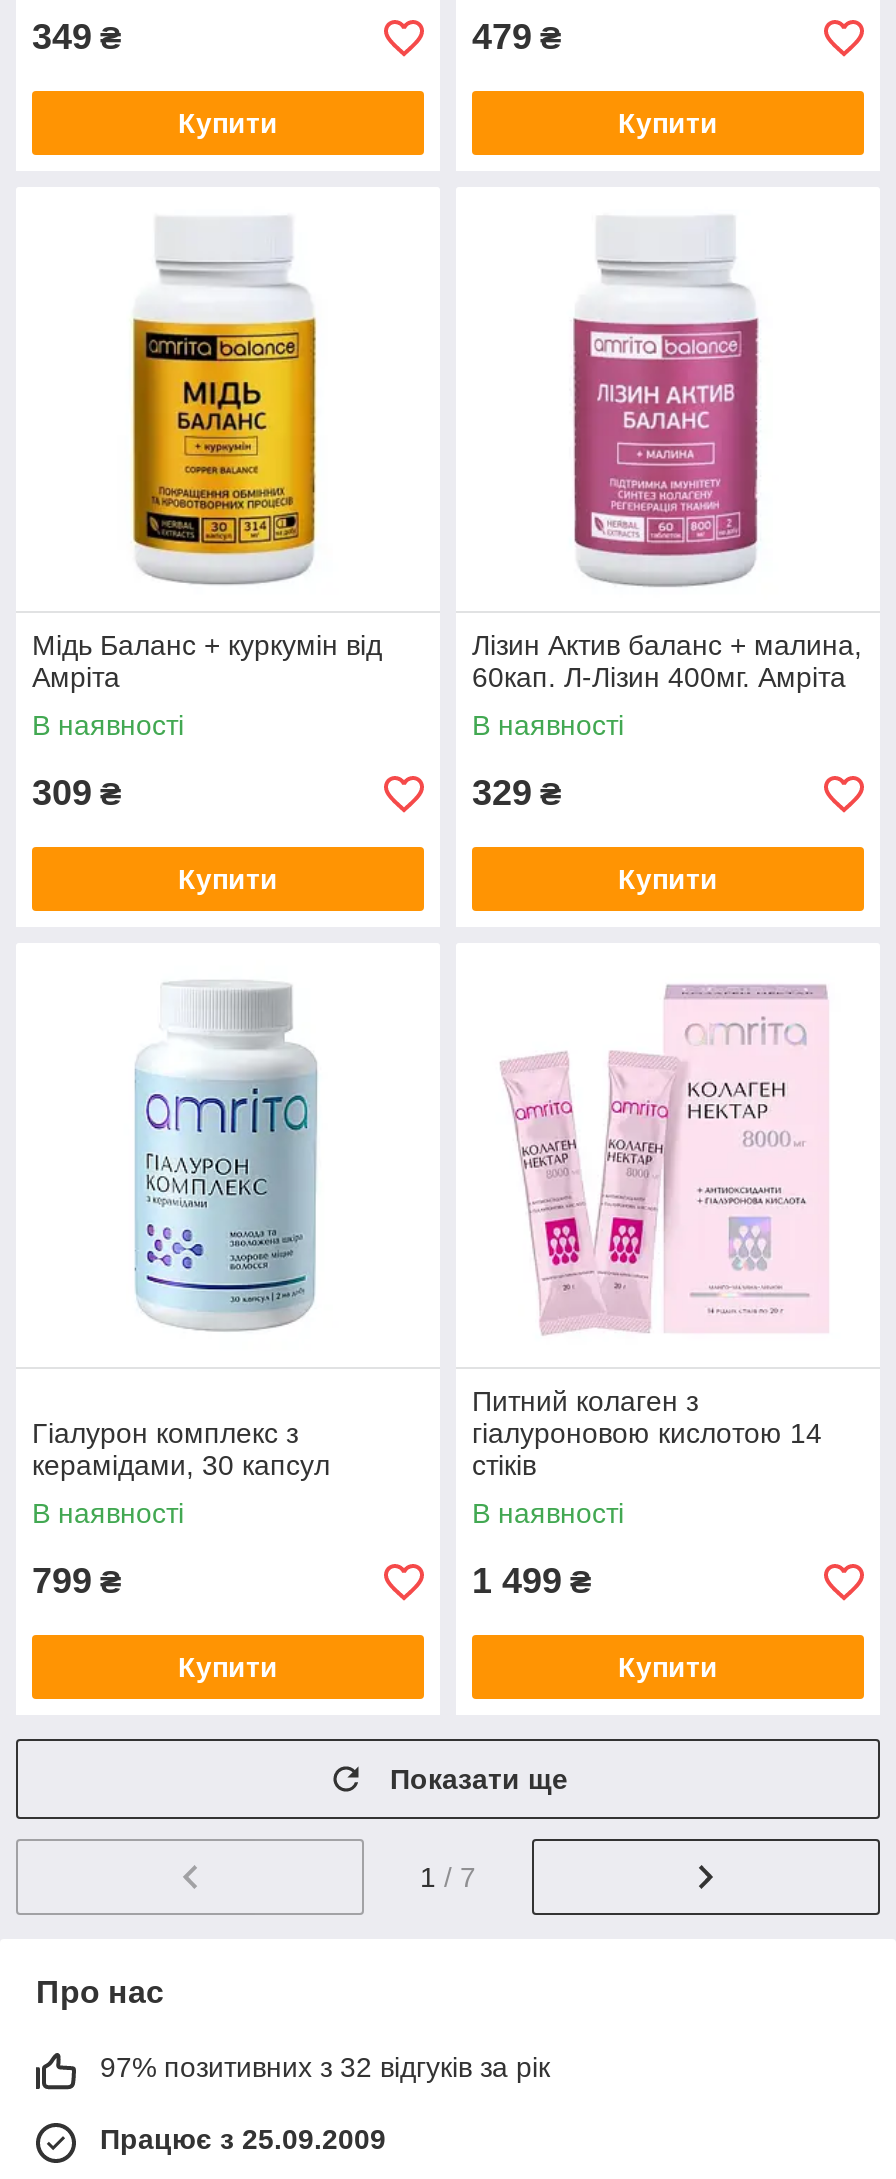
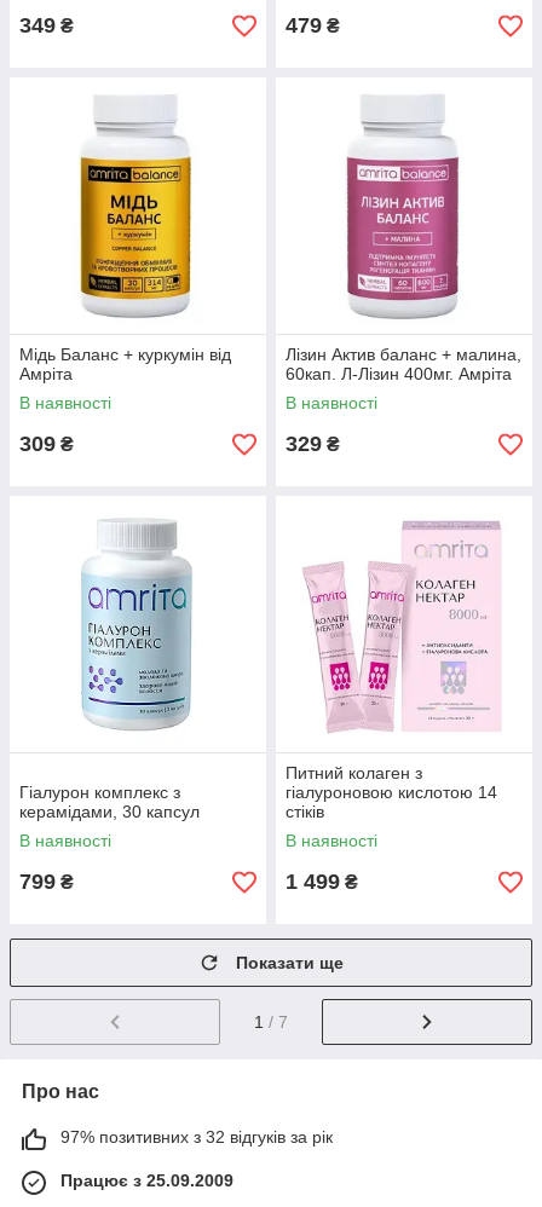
- Купити

- Купити

- Купити

- Купити

- Купити

- Купити
